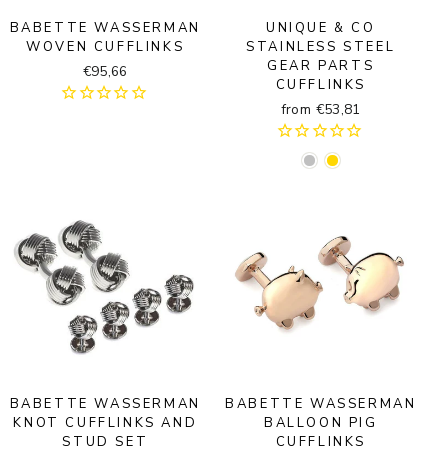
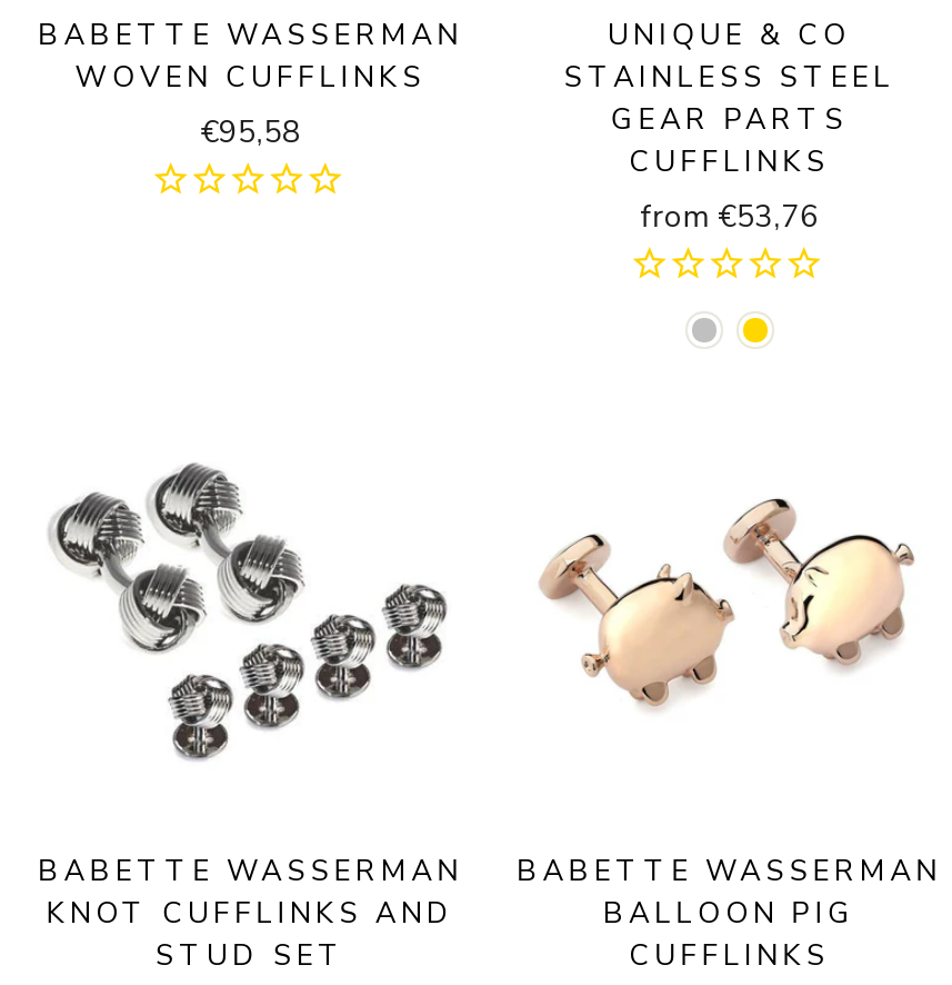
- €95,66
+ €95,58

- from €53,81
+ from €53,76
